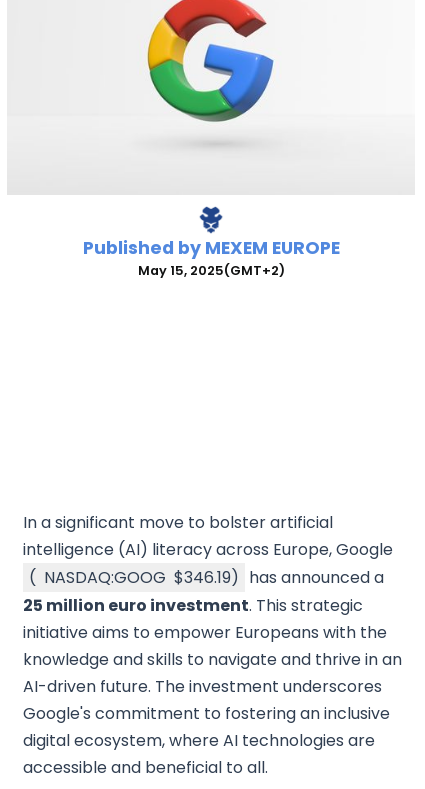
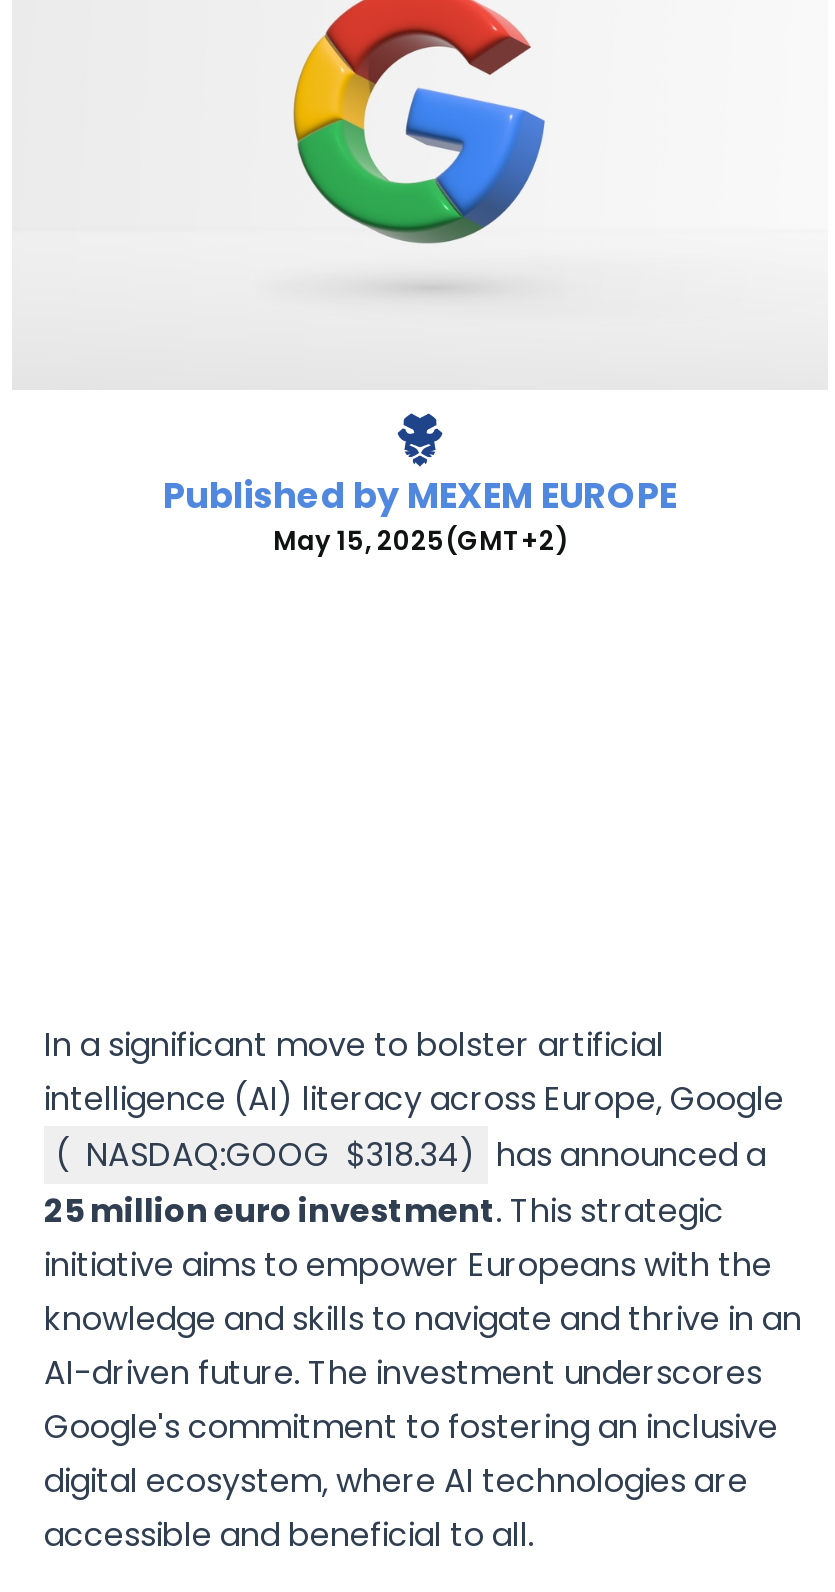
- ( NASDAQ:GOOG $346.19) has announced a
+ ( NASDAQ:GOOG $318.34) has announced a
